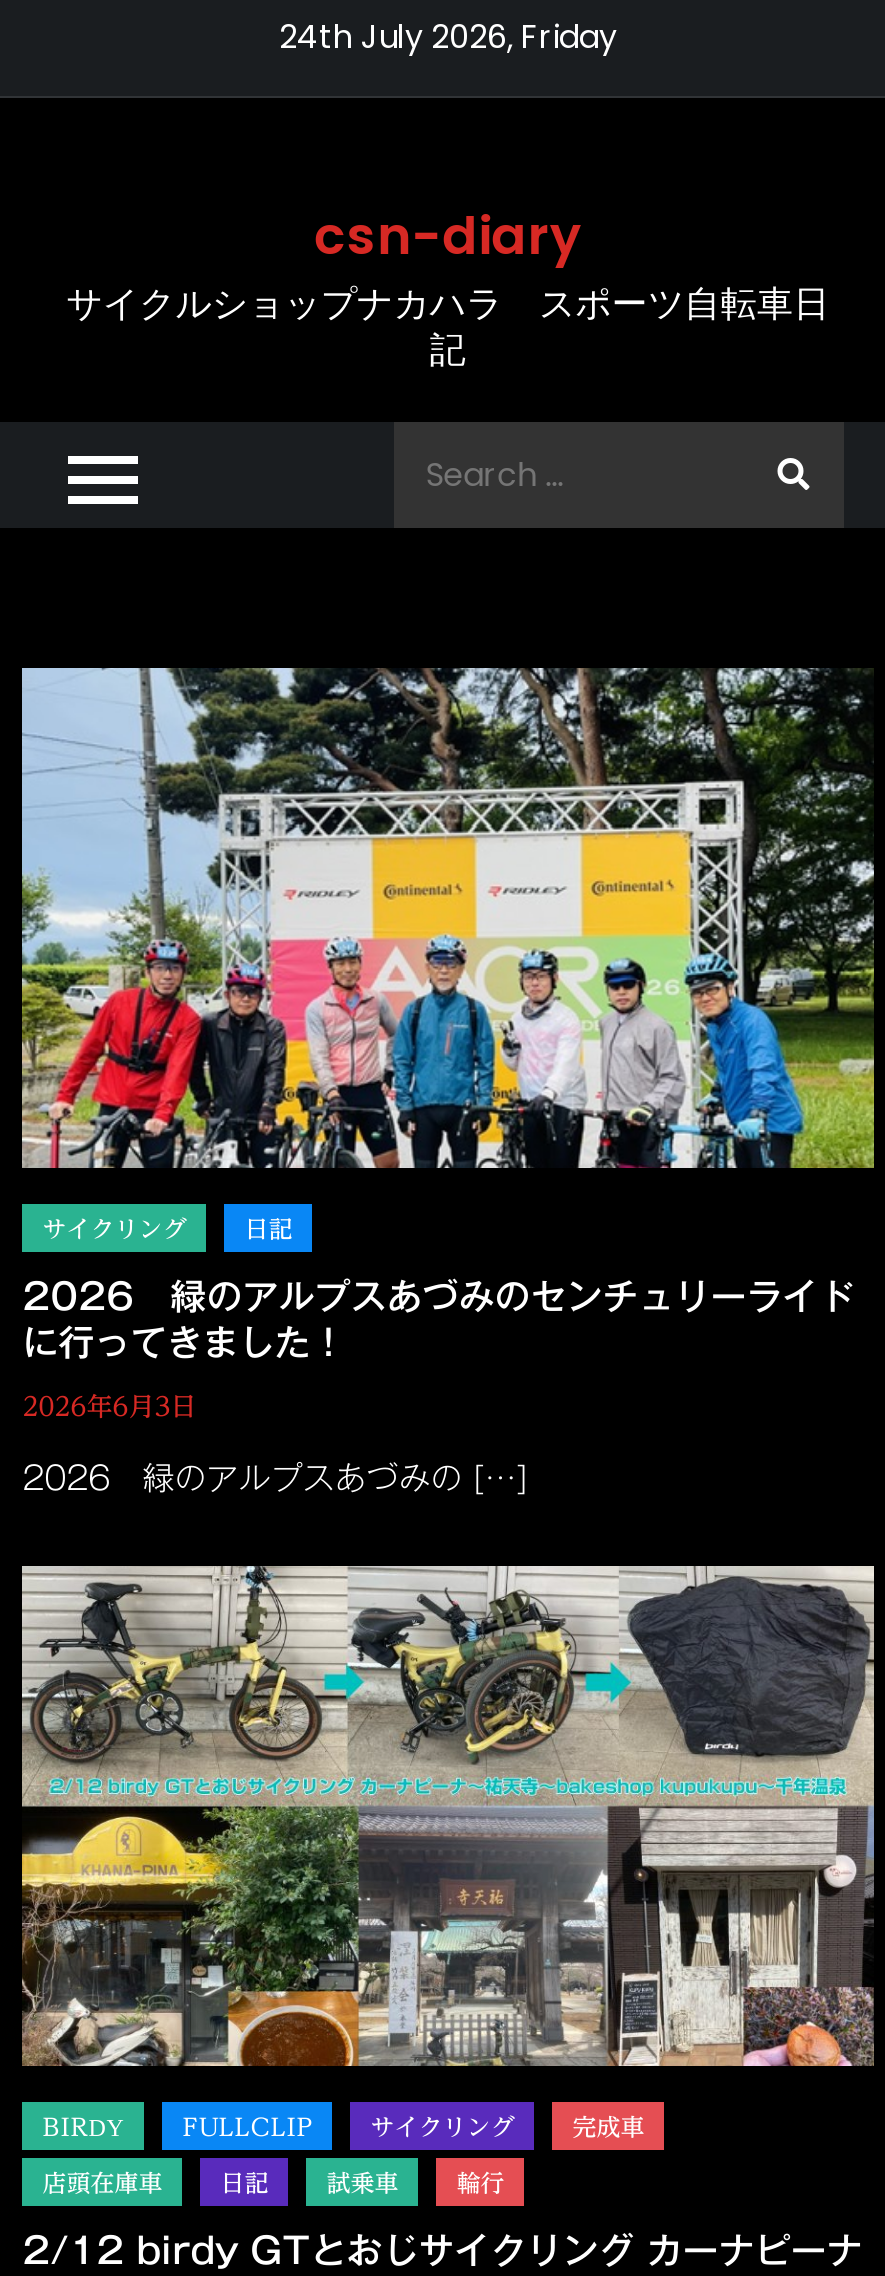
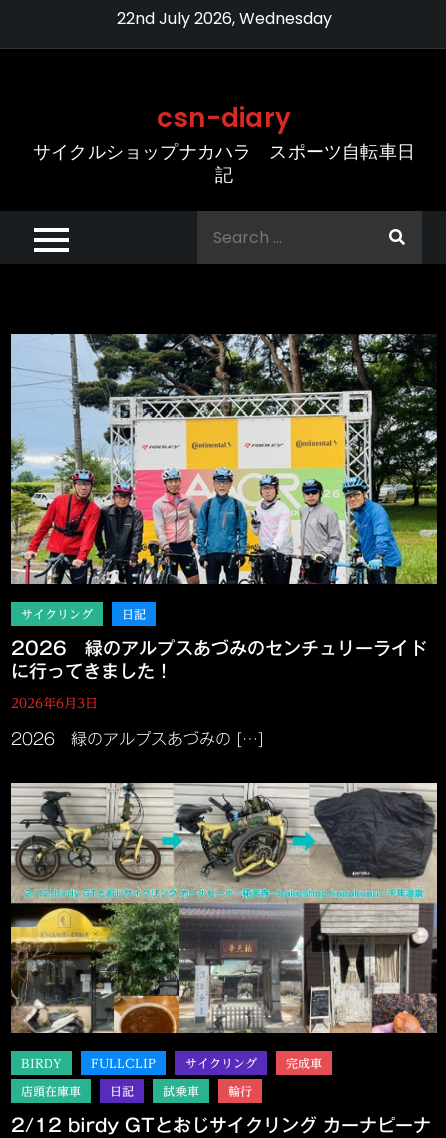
- 24th July 2026, Friday
+ 22nd July 2026, Wednesday
